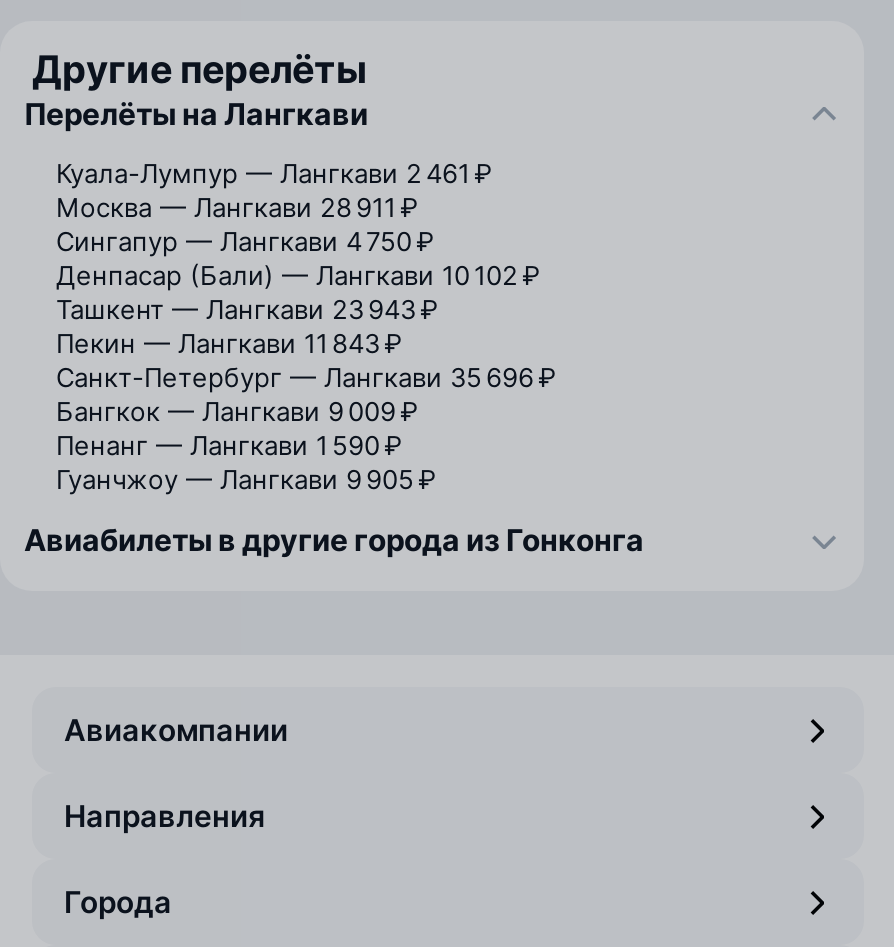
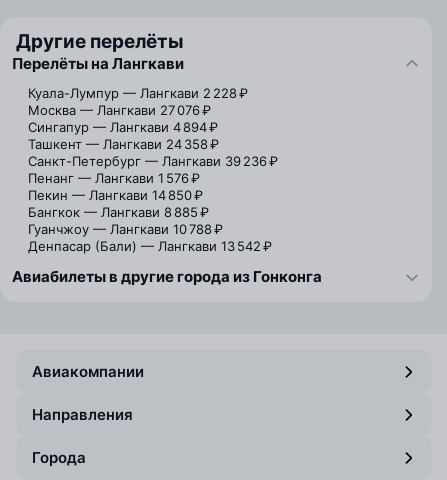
- Куала-Лумпур — Лангкави 2 461 ₽
- Москва — Лангкави 28 911 ₽
- Сингапур — Лангкави 4 750 ₽
- Денпасар (Бали) — Лангкави 10 102 ₽
- Ташкент — Лангкави 23 943 ₽
- Пекин — Лангкави 11 843 ₽
- Санкт-Петербург — Лангкави 35 696 ₽
- Бангкок — Лангкави 9 009 ₽
- Пенанг — Лангкави 1 590 ₽
- Гуанчжоу — Лангкави 9 905 ₽
+ Куала-Лумпур — Лангкави 2 228 ₽
+ Москва — Лангкави 27 076 ₽
+ Сингапур — Лангкави 4 894 ₽
+ Ташкент — Лангкави 24 358 ₽
+ Санкт-Петербург — Лангкави 39 236 ₽
+ Пенанг — Лангкави 1 576 ₽
+ Пекин — Лангкави 14 850 ₽
+ Бангкок — Лангкави 8 885 ₽
+ Гуанчжоу — Лангкави 10 788 ₽
+ Денпасар (Бали) — Лангкави 13 542 ₽
